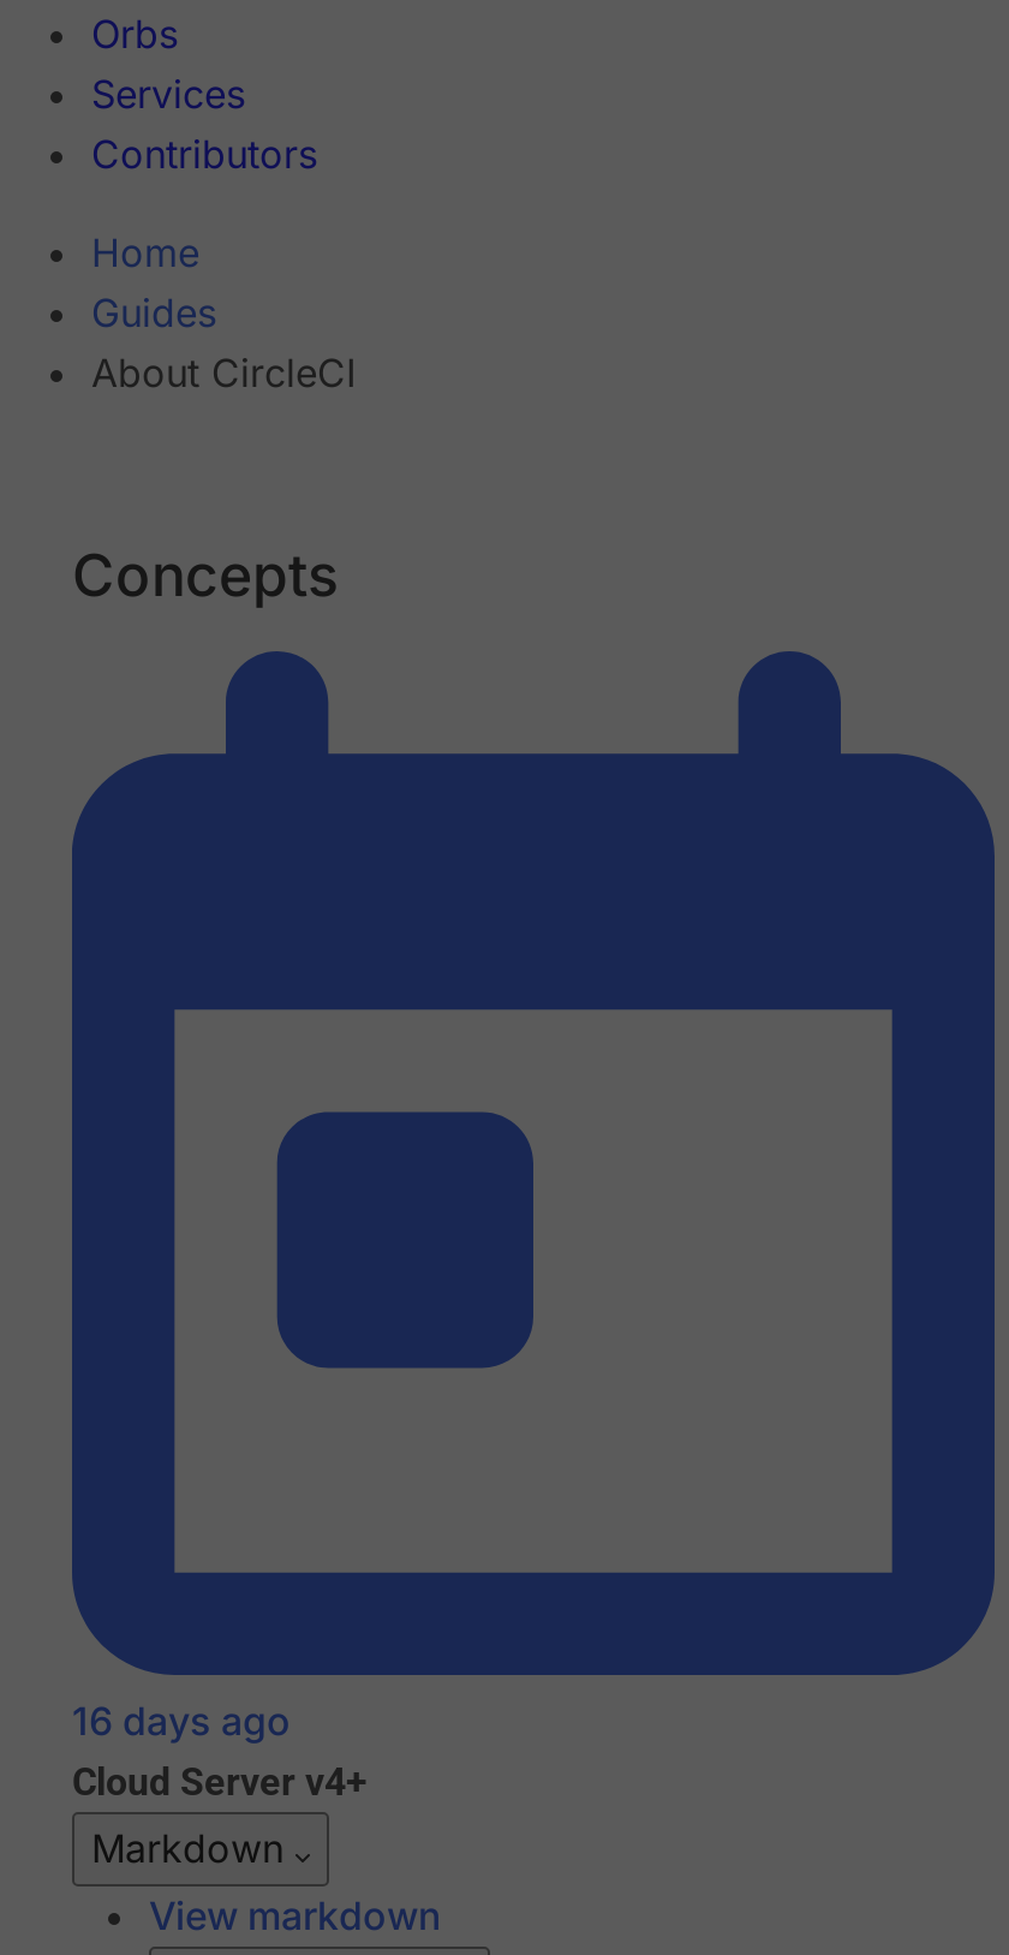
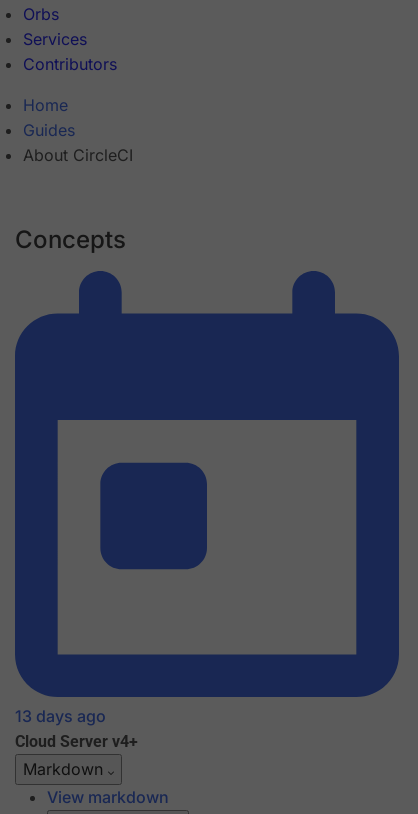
- 16 days ago
+ 13 days ago
